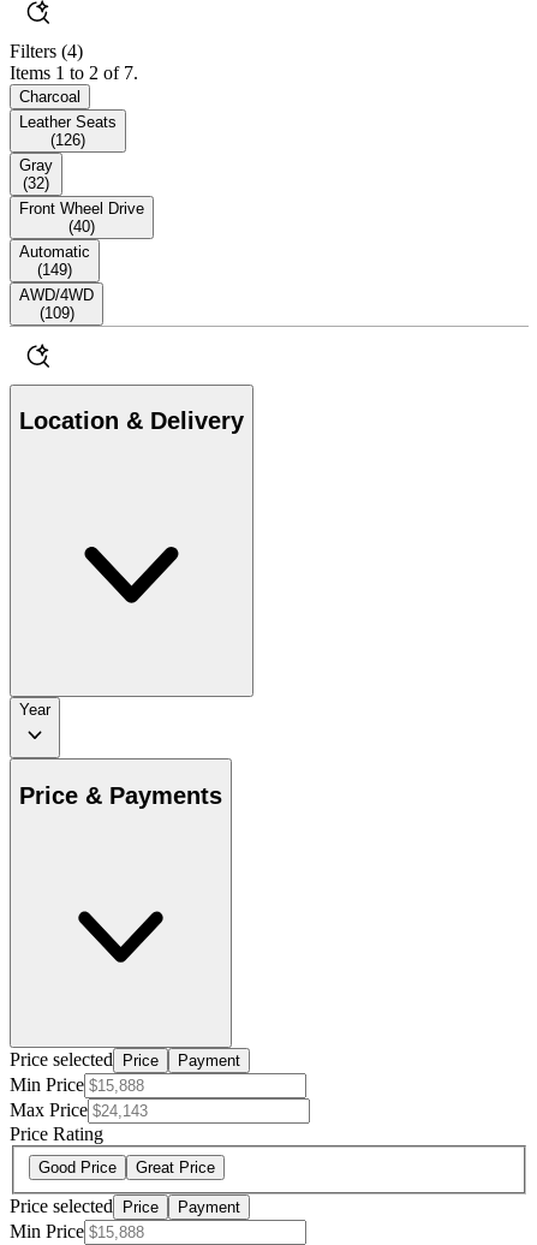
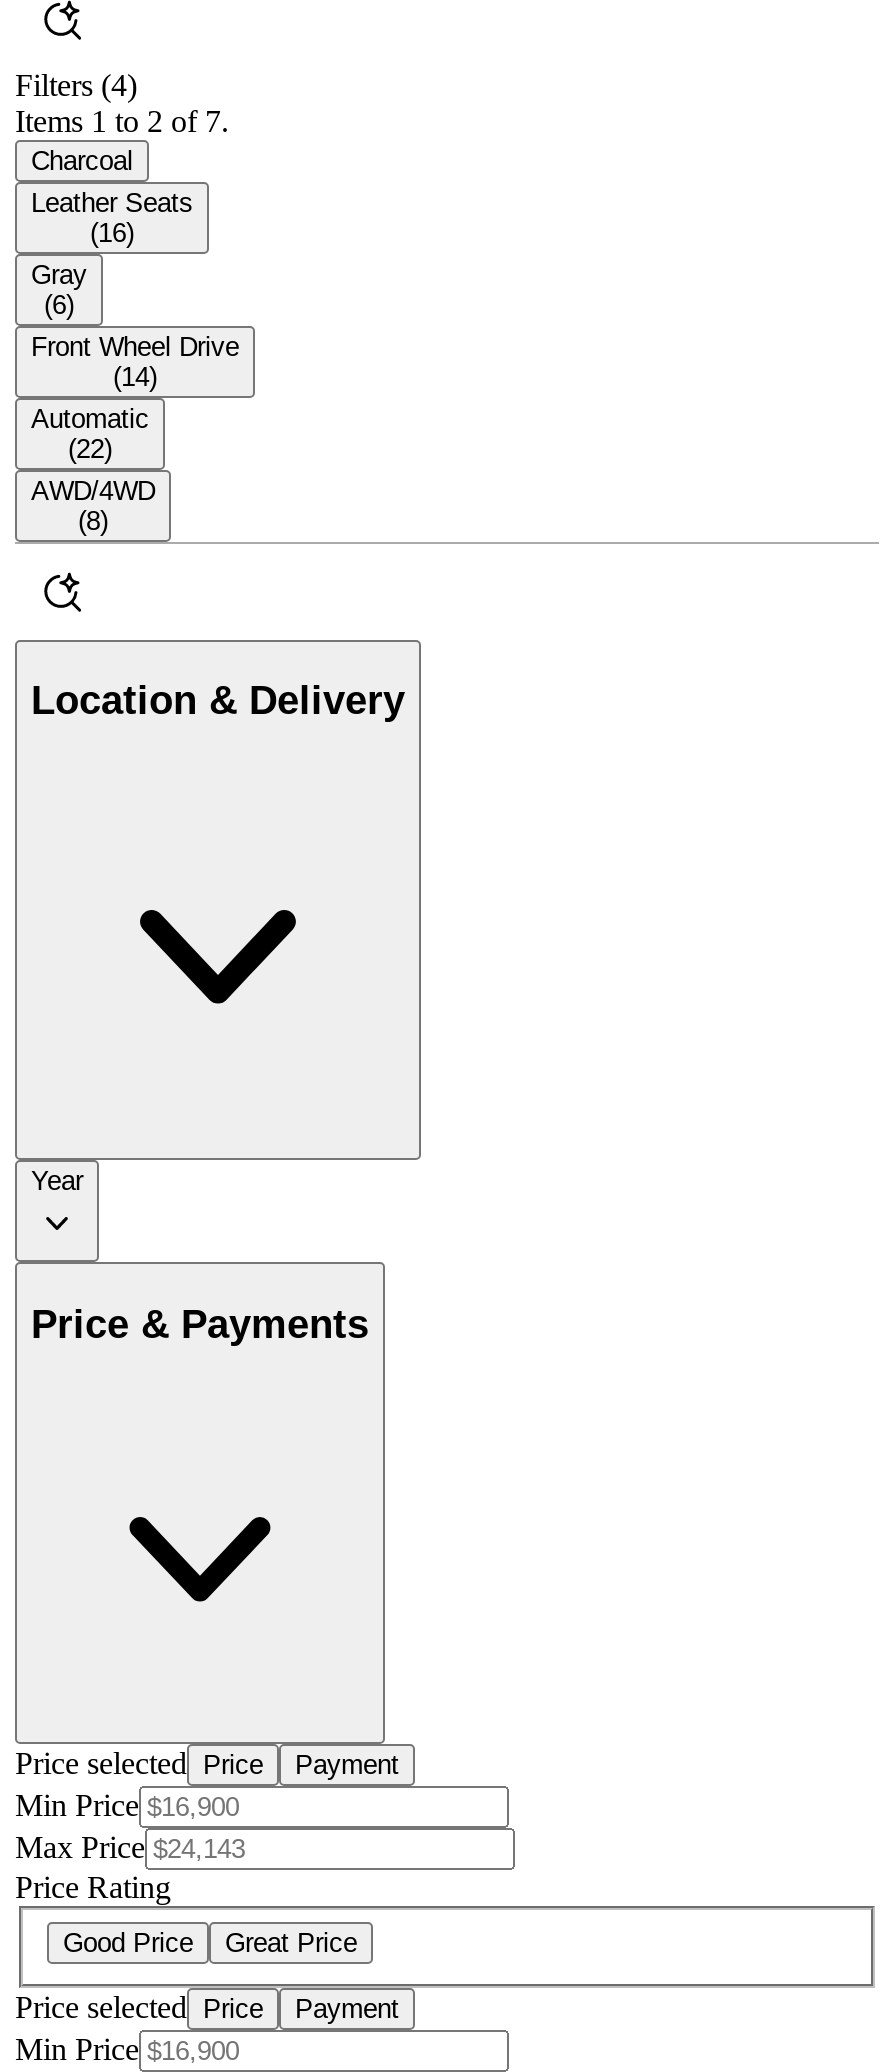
- (126)
+ (16)

- (32)
+ (6)

- (40)
+ (14)

- (149)
+ (22)

- (109)
+ (8)
